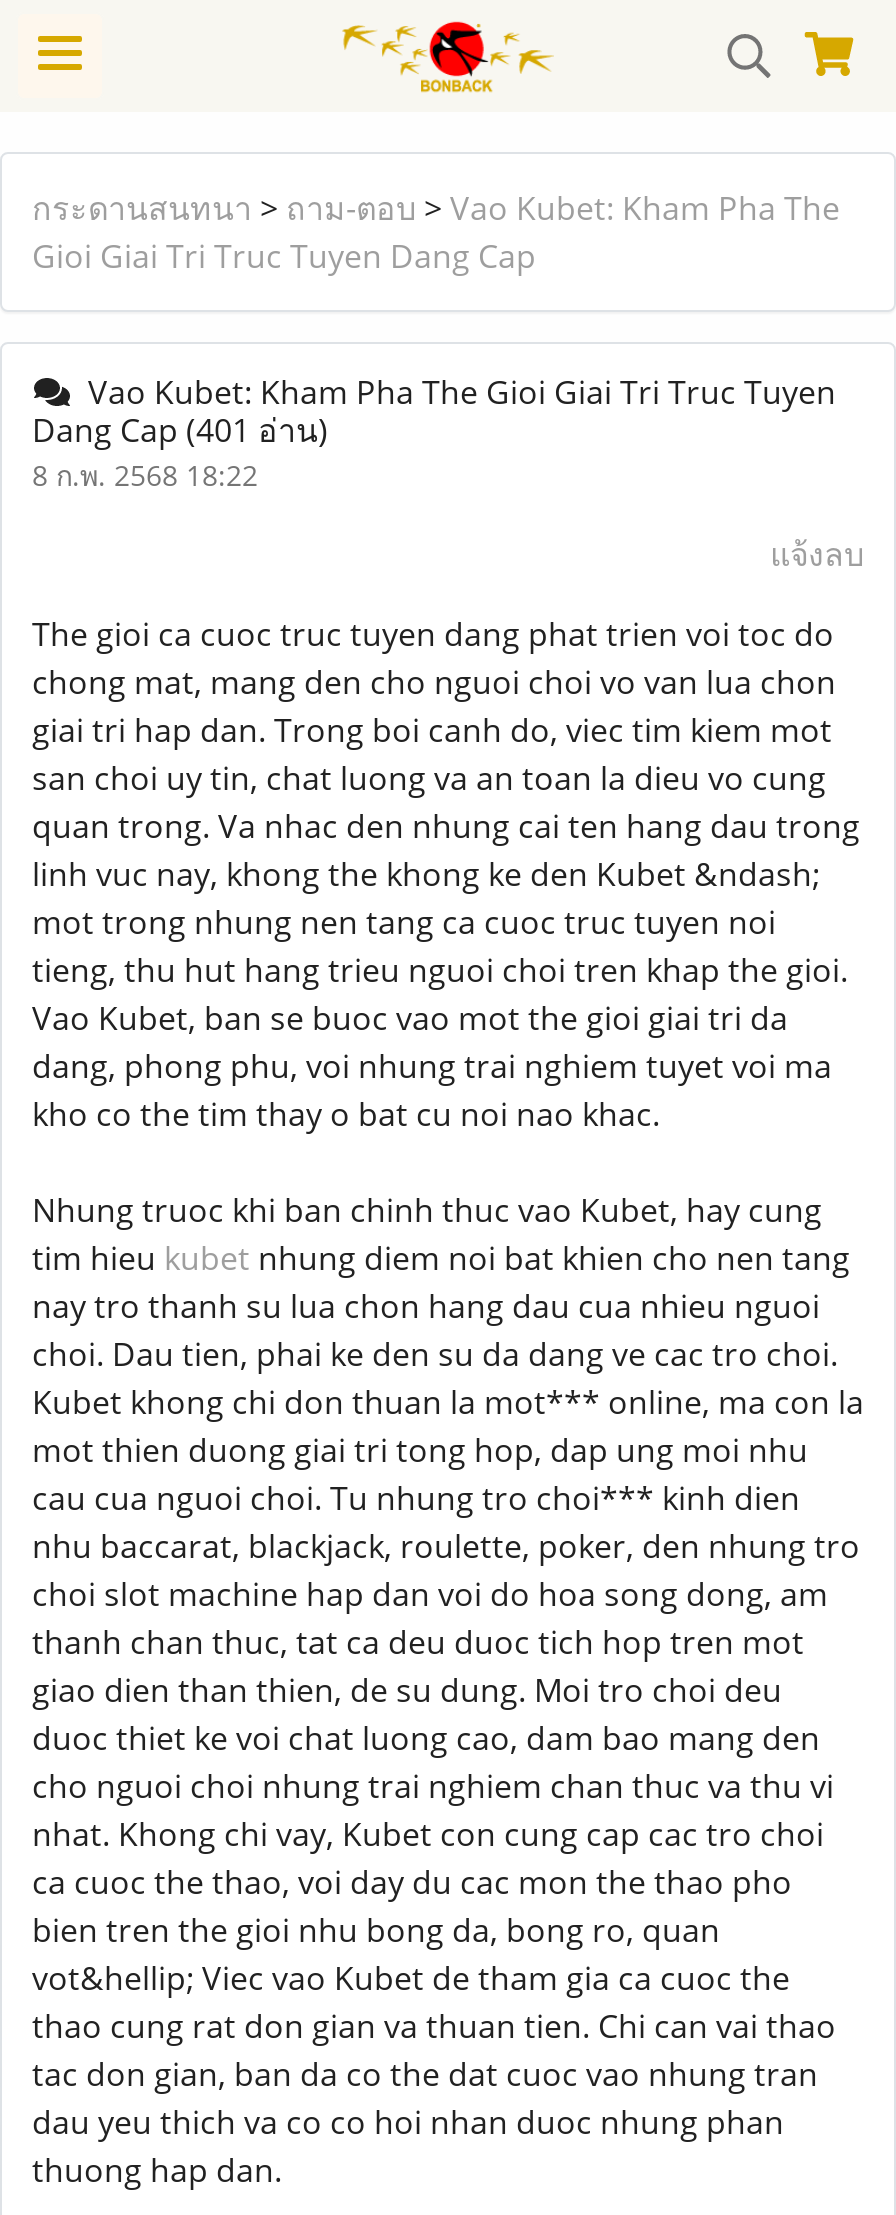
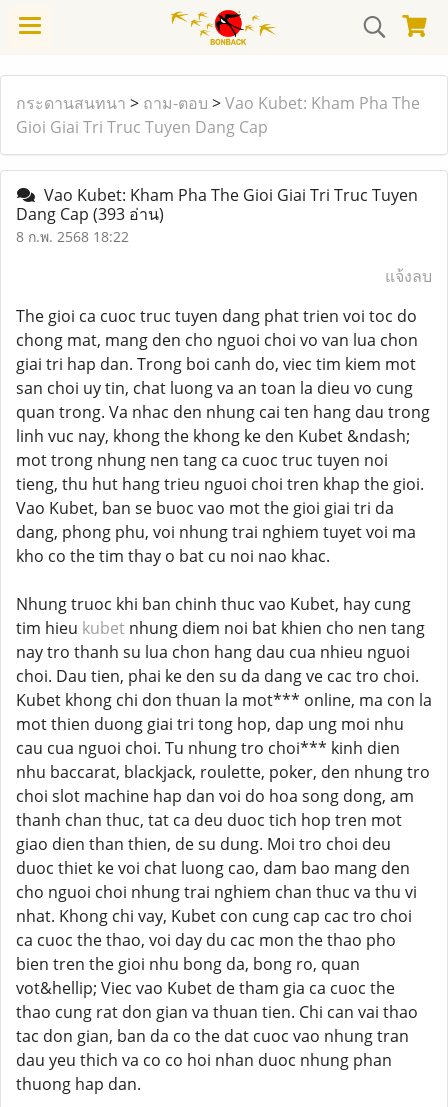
- Dang Cap (401 อ่าน)
+ Dang Cap (393 อ่าน)
